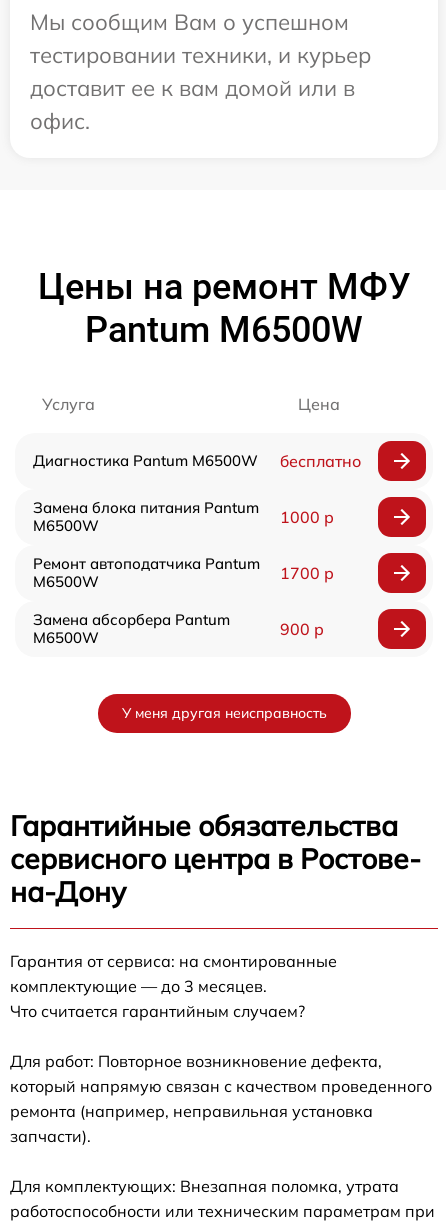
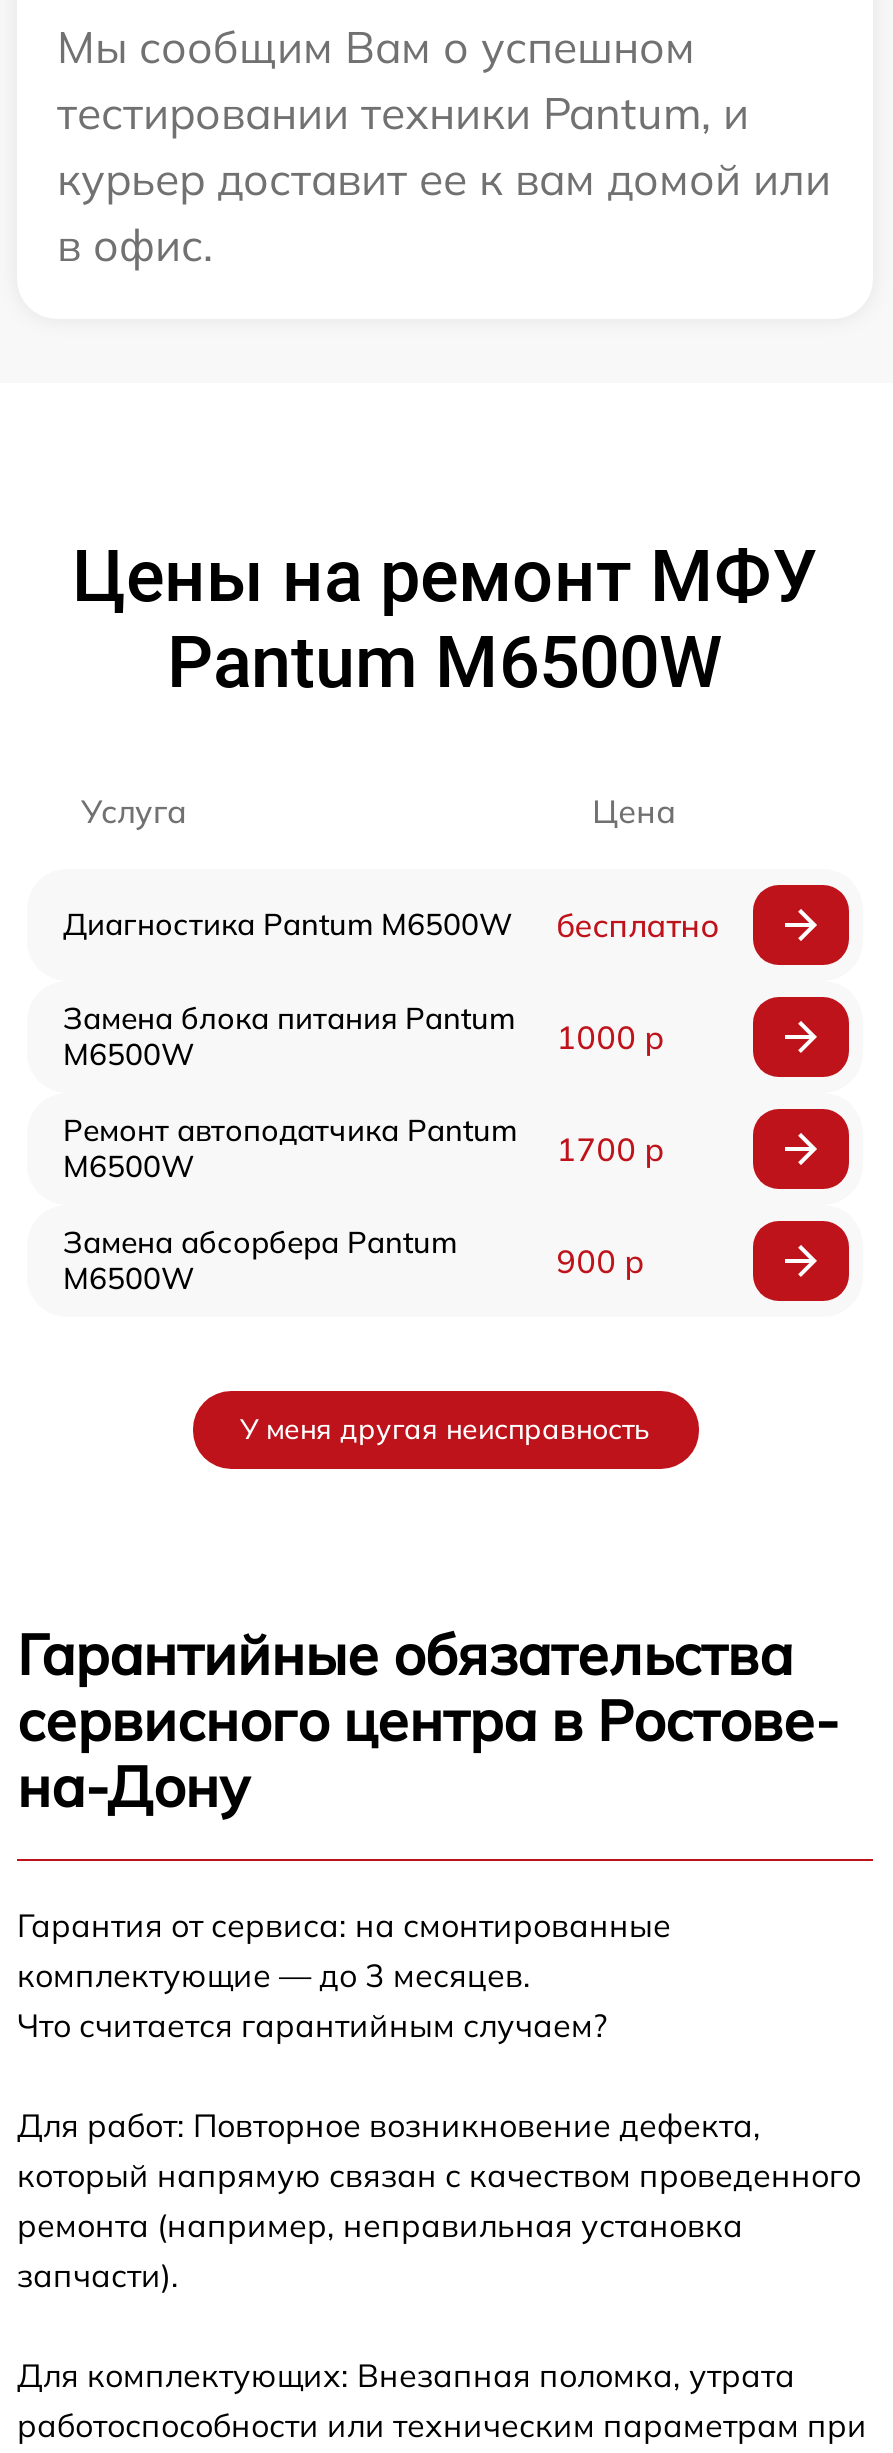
- тестировании техники, и курьер
- доставит ее к вам домой или в
- офис.
+ тестировании техники Pantum, и
+ курьер доставит ее к вам домой или
+ в офис.
